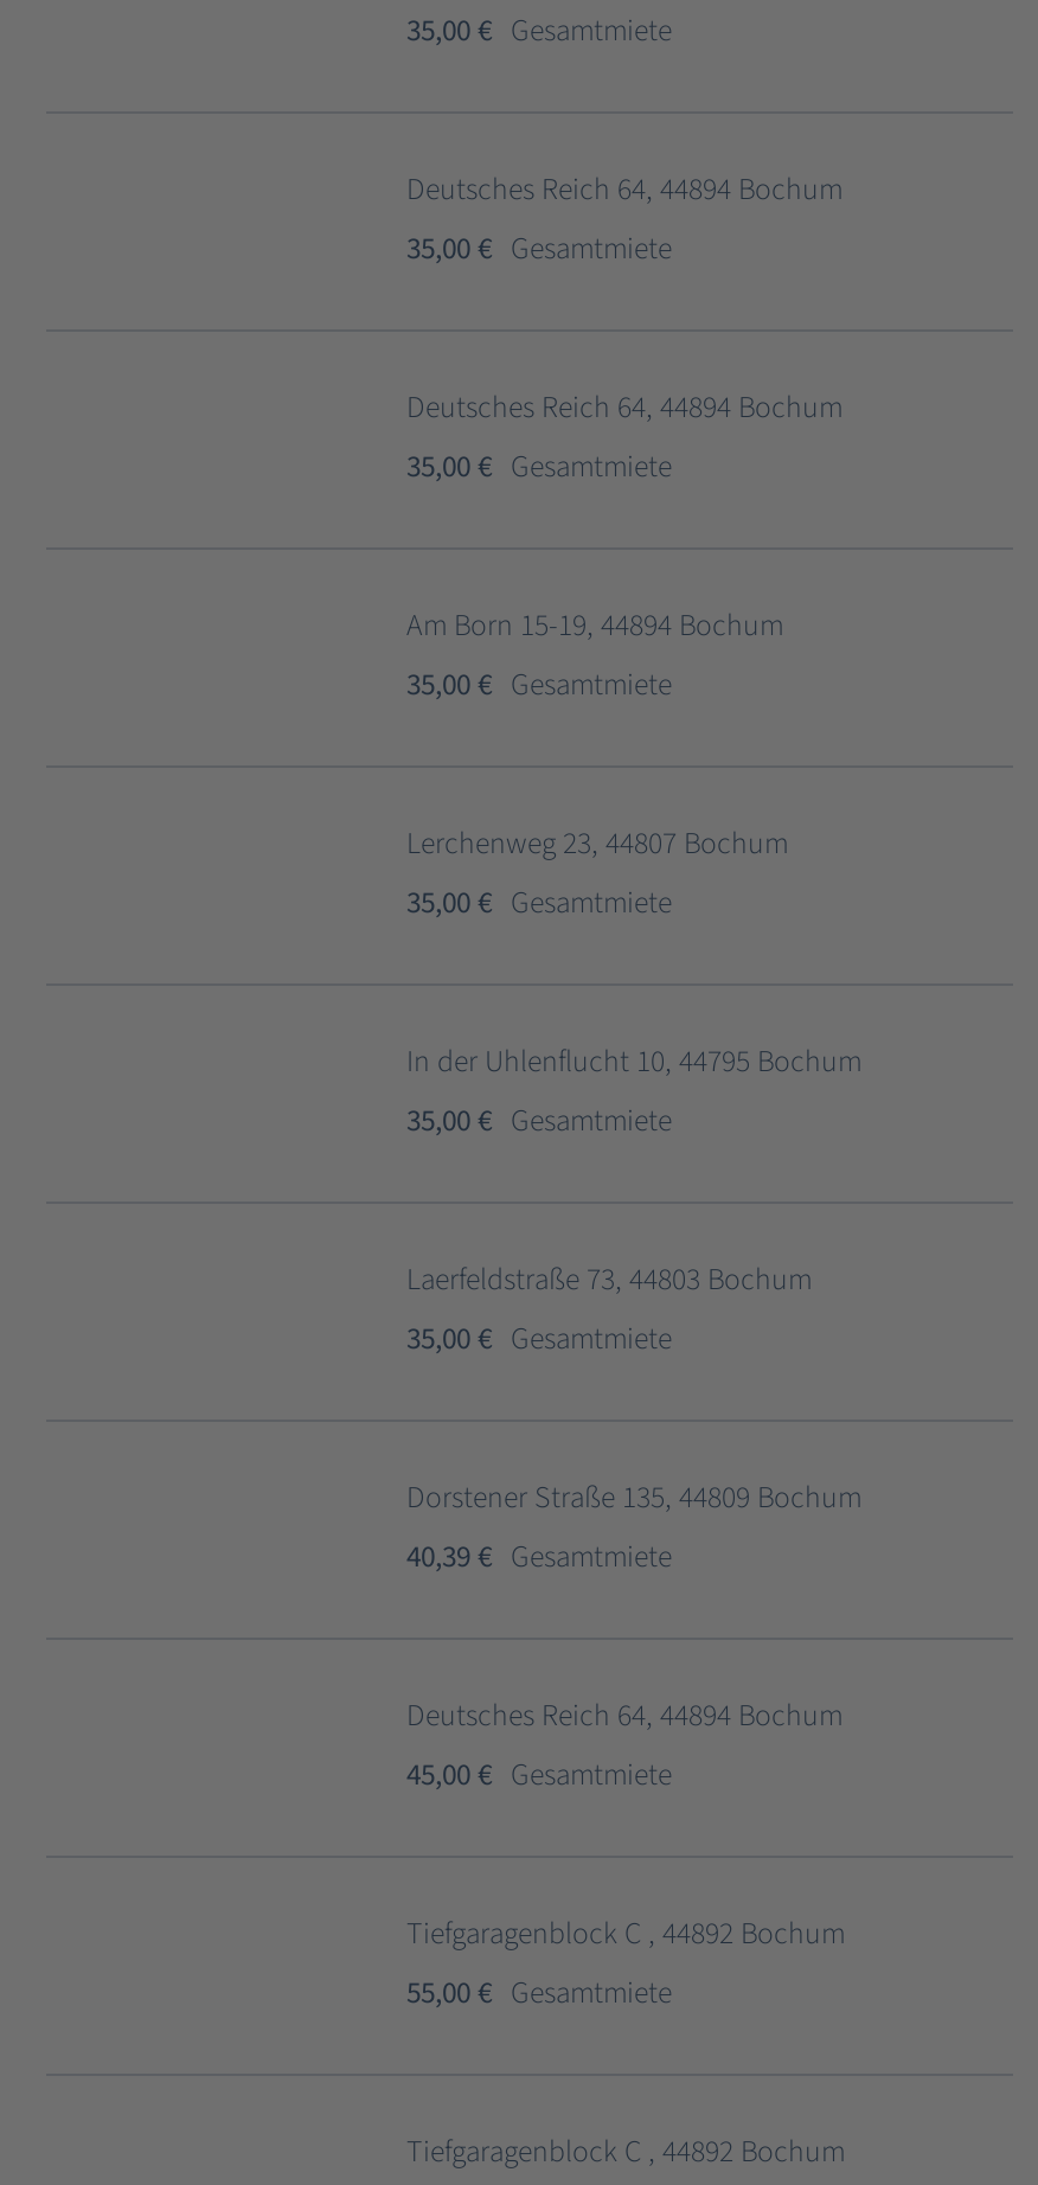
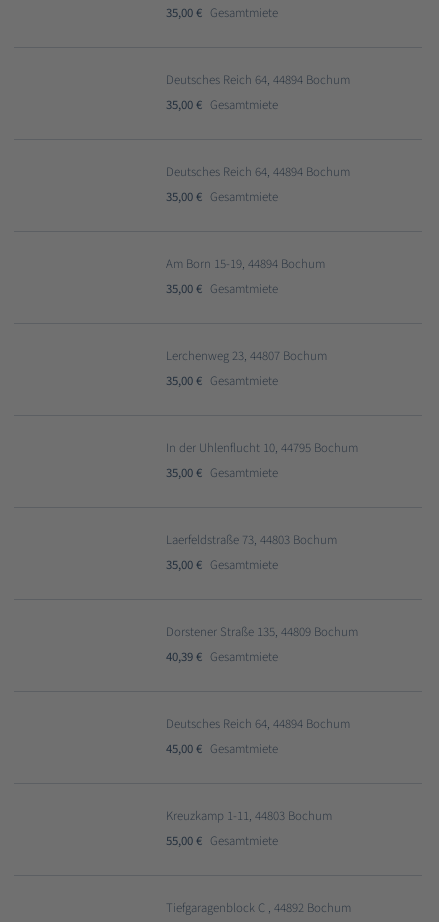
- Tiefgaragenblock C , 44892 Bochum
+ Kreuzkamp 1-11, 44803 Bochum
